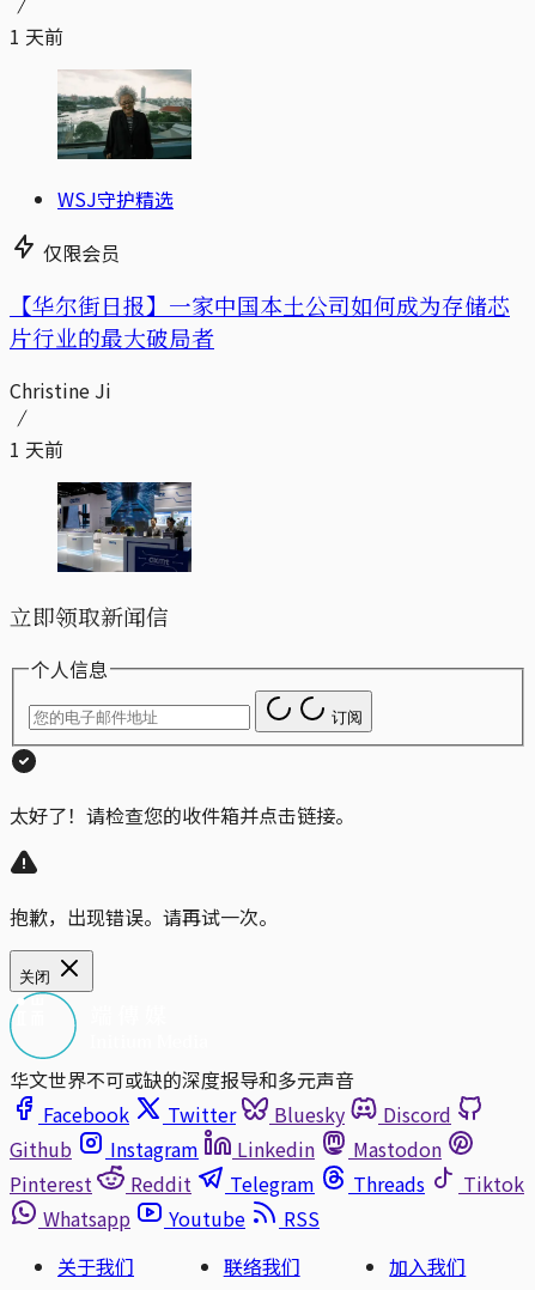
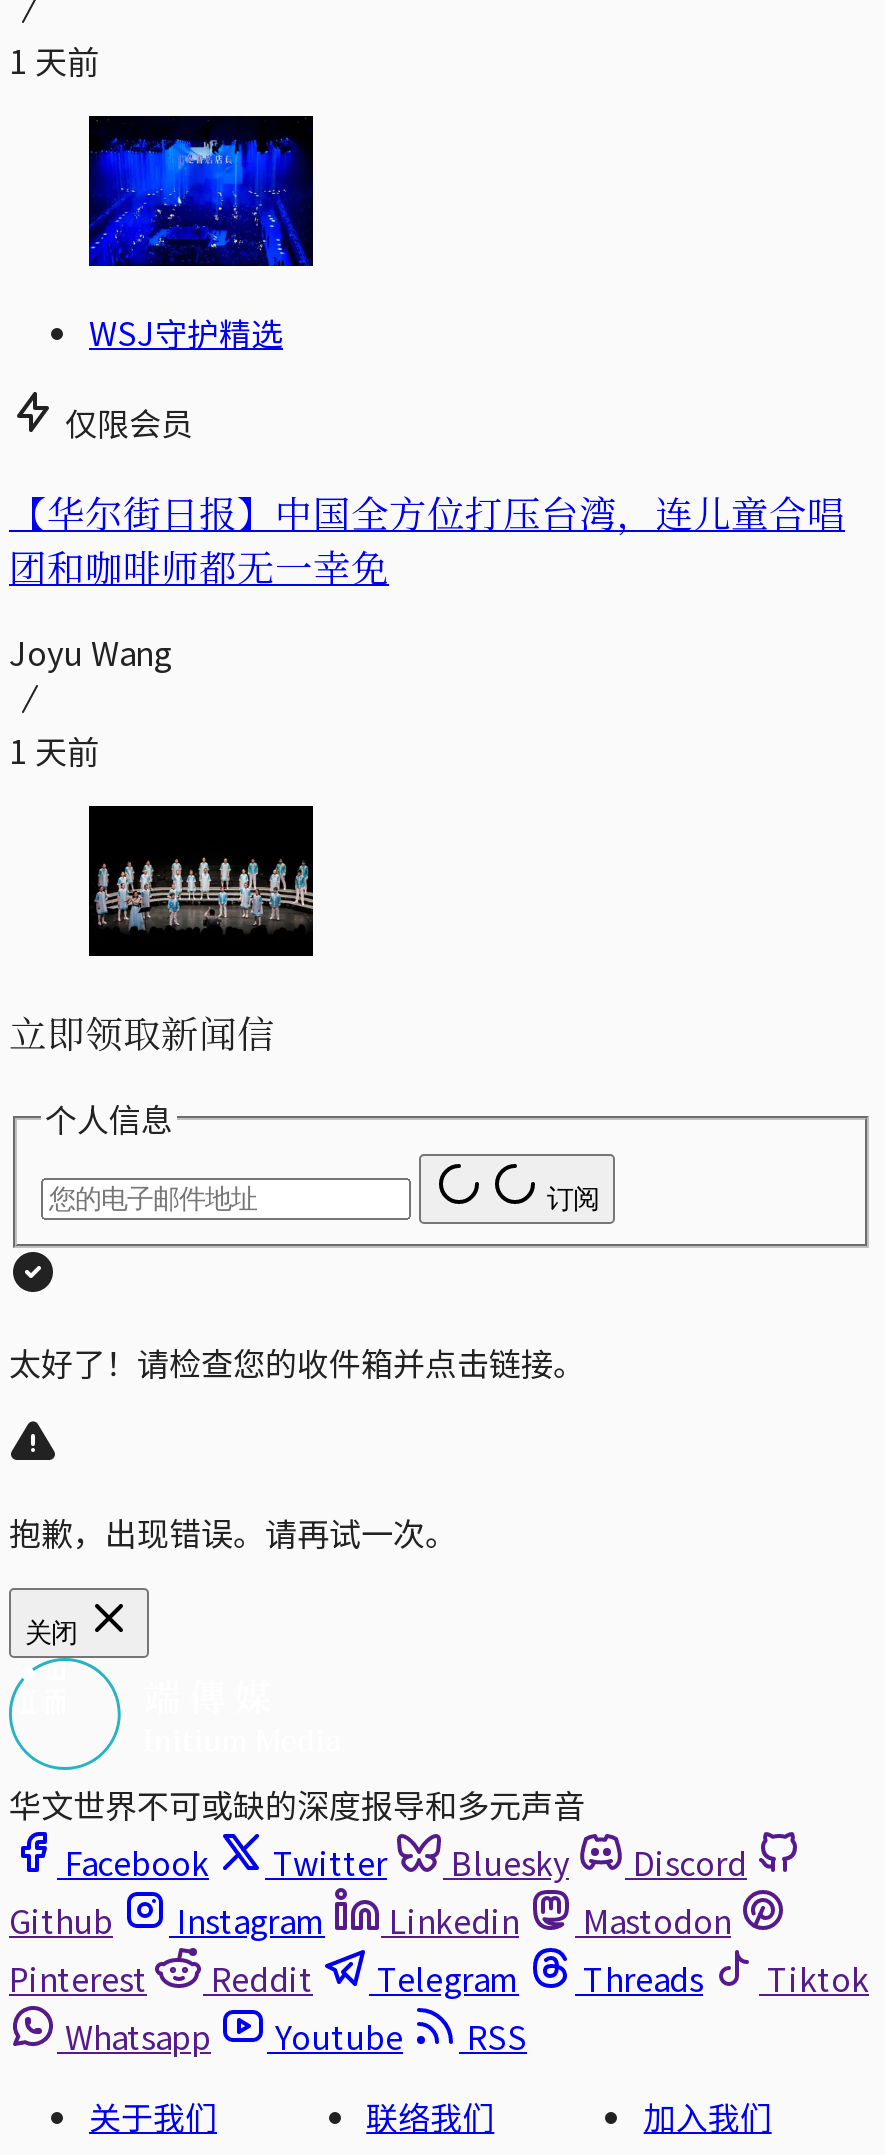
- [image]
+ [image]

- 【华尔街日报】一家中国本土公司如何成为存储芯
- 片行业的最大破局者
+ 【华尔街日报】中国全方位打压台湾，连儿童合唱
+ 团和咖啡师都无一幸免

- Christine Ji
+ Joyu Wang

- [image]
+ [image]
